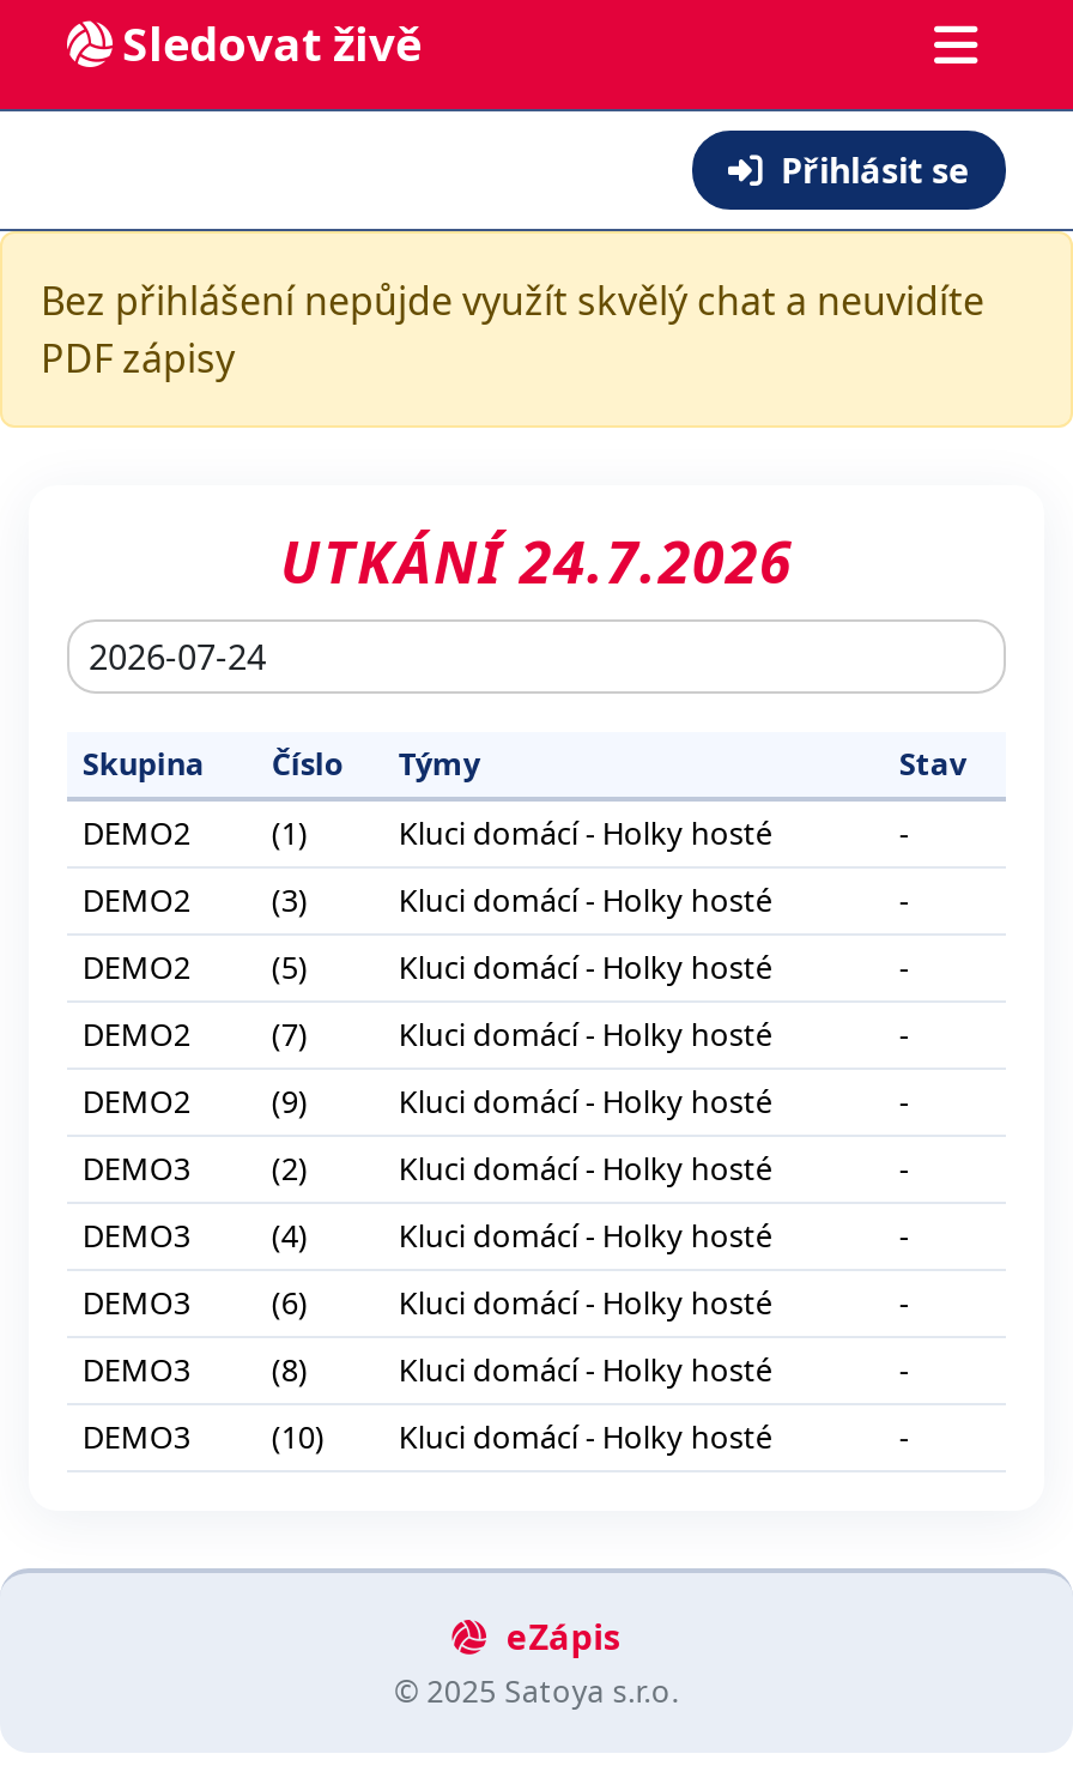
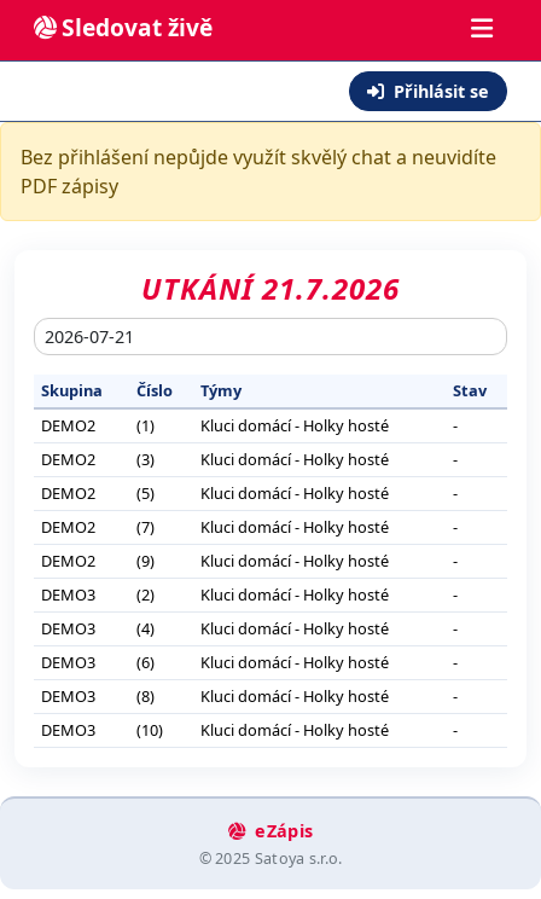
- UTKÁNÍ 24.7.2026
+ UTKÁNÍ 21.7.2026
